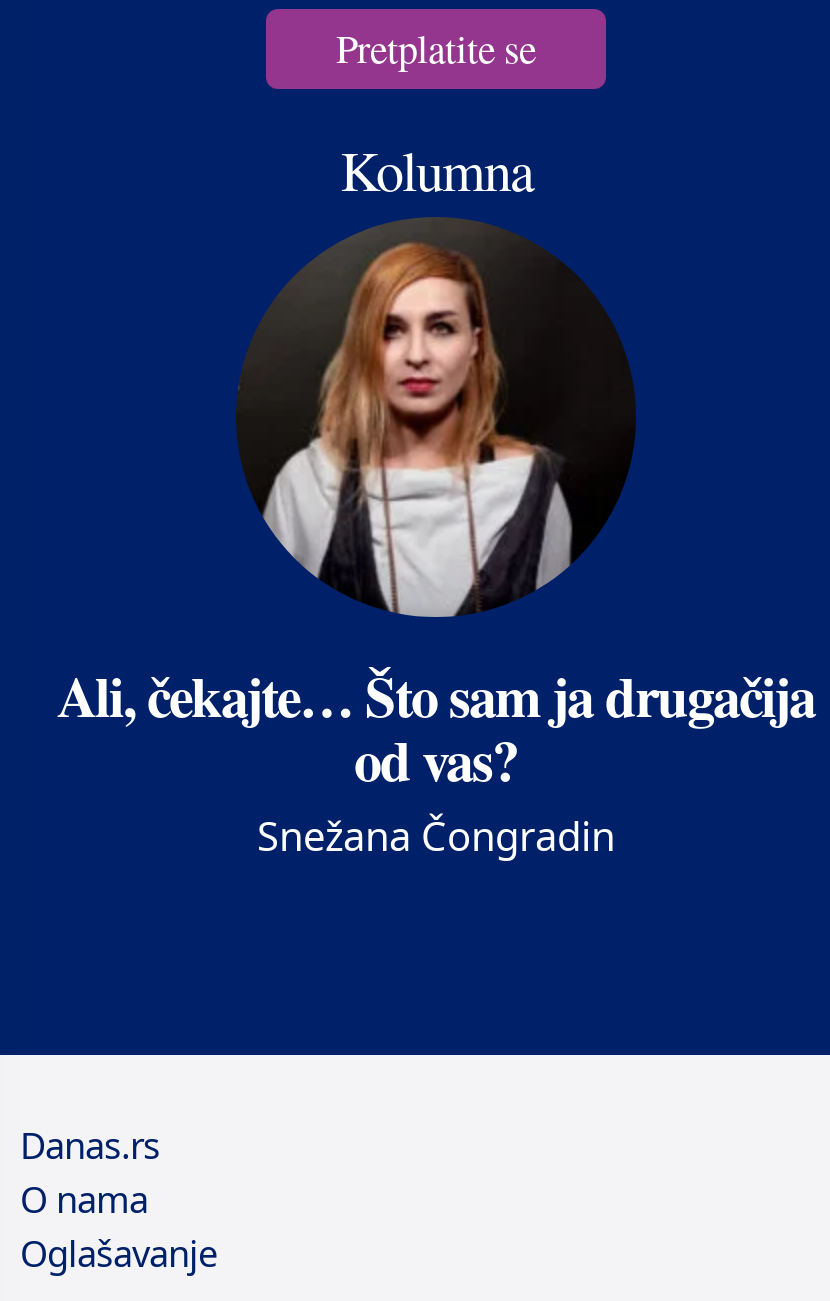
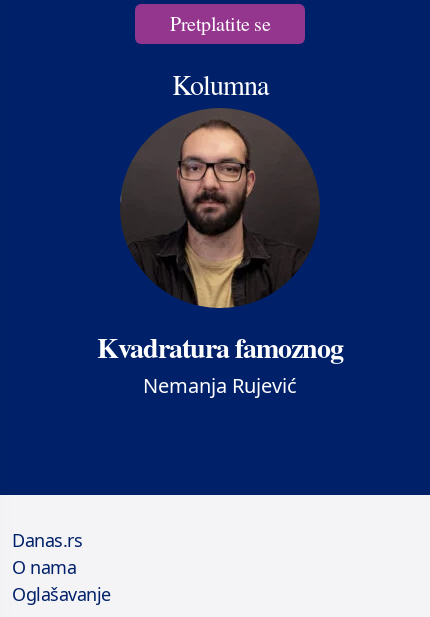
- [image]
- Ali, čekajte… Što sam ja drugačija
- od vas?
- Snežana Čongradin
+ [image]
+ Kvadratura famoznog
+ Nemanja Rujević
